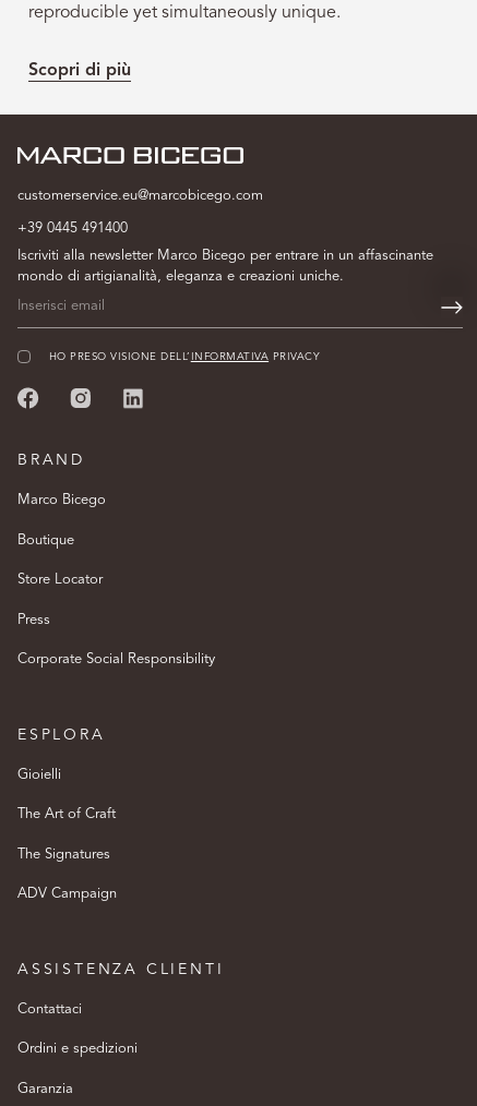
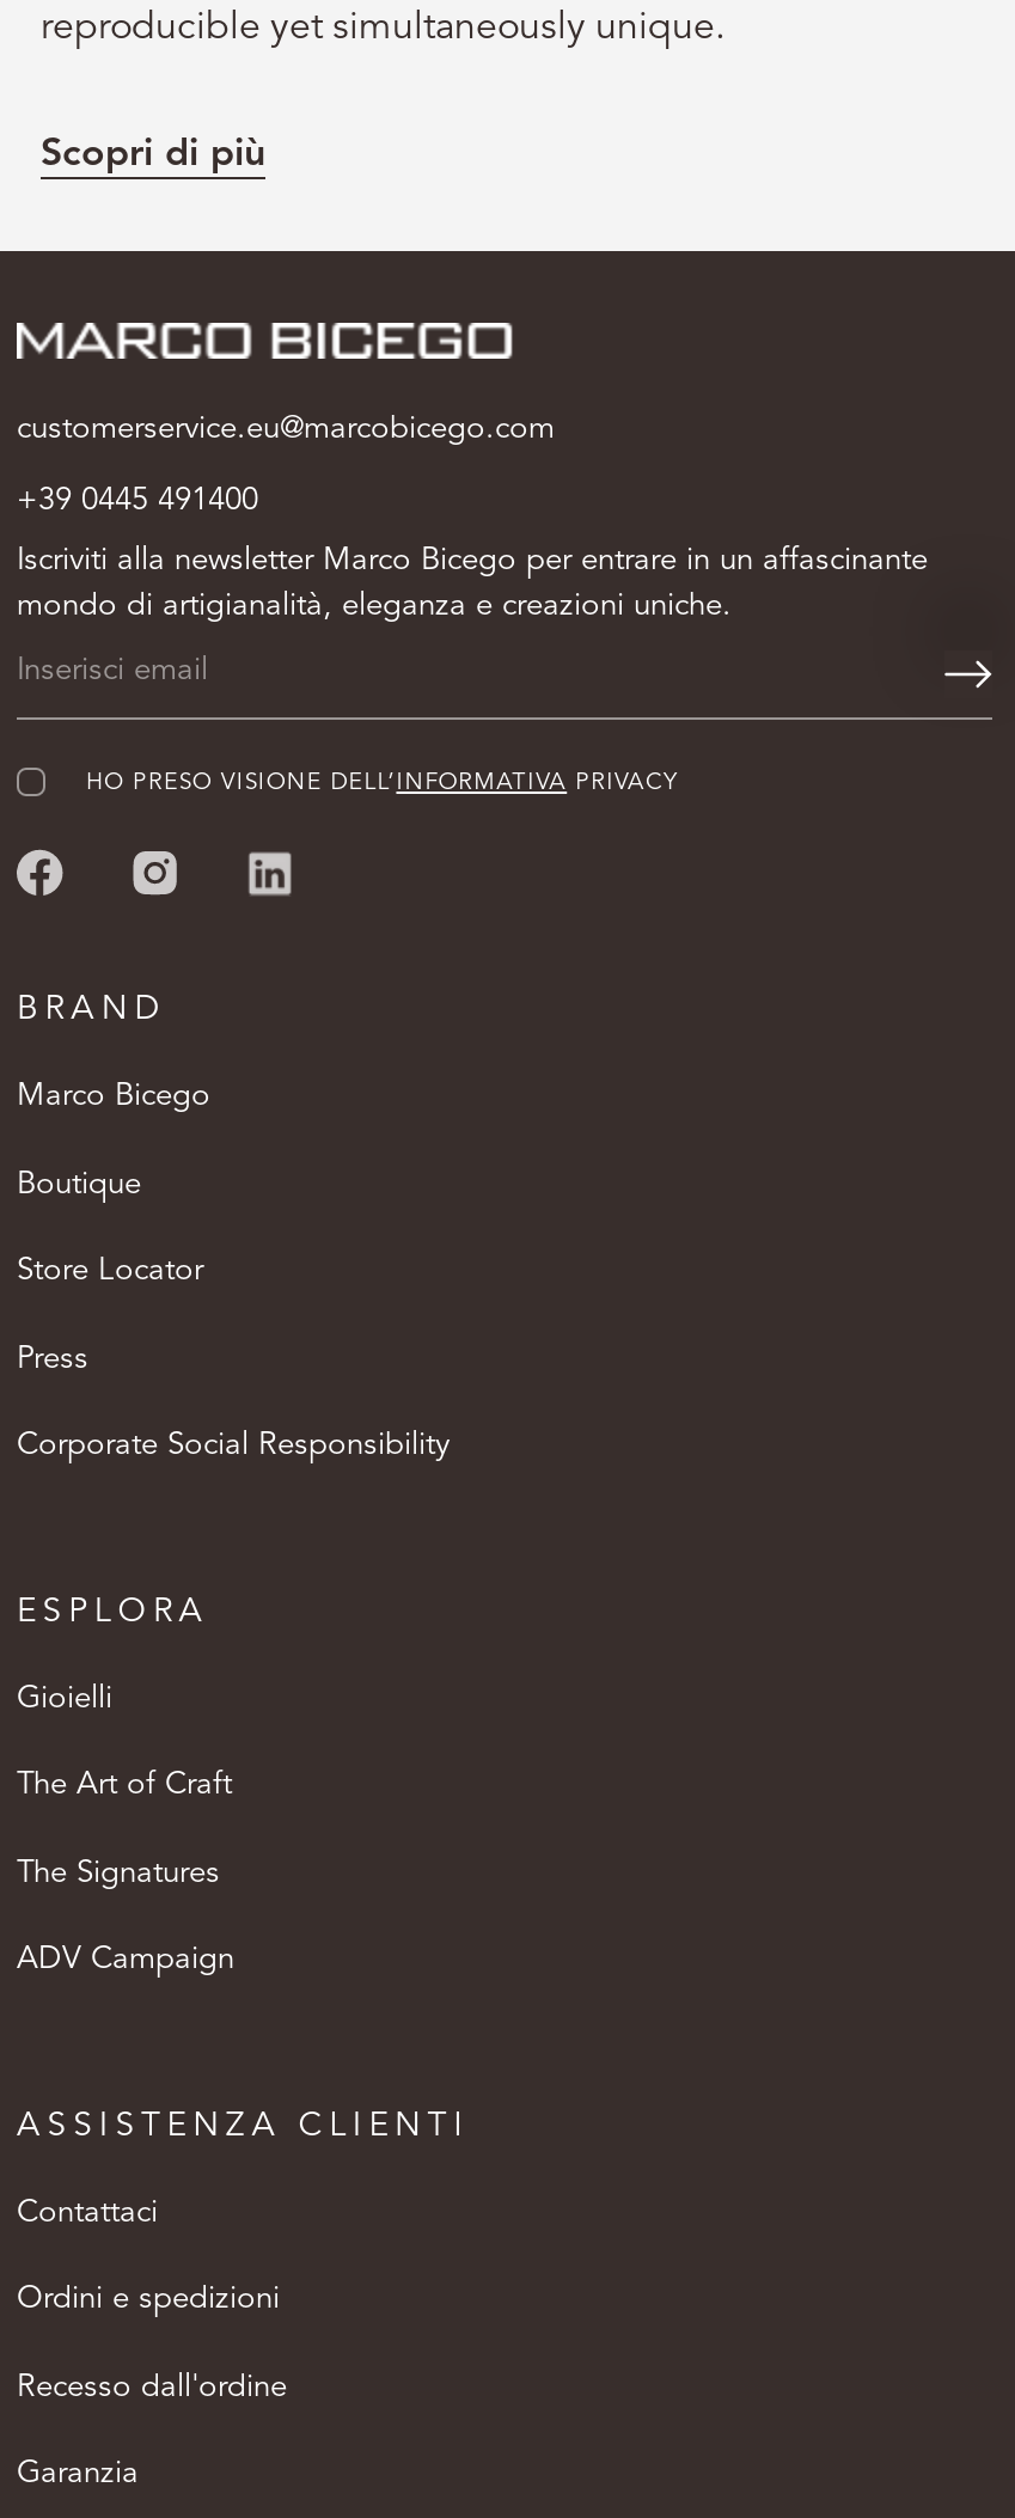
+ Recesso dall'ordine
